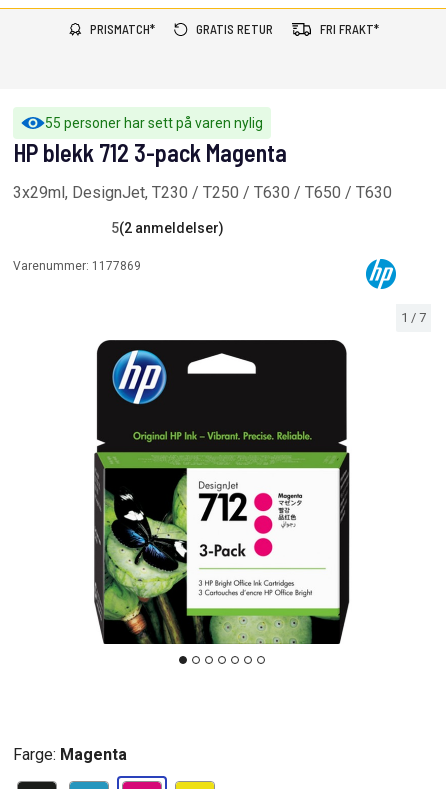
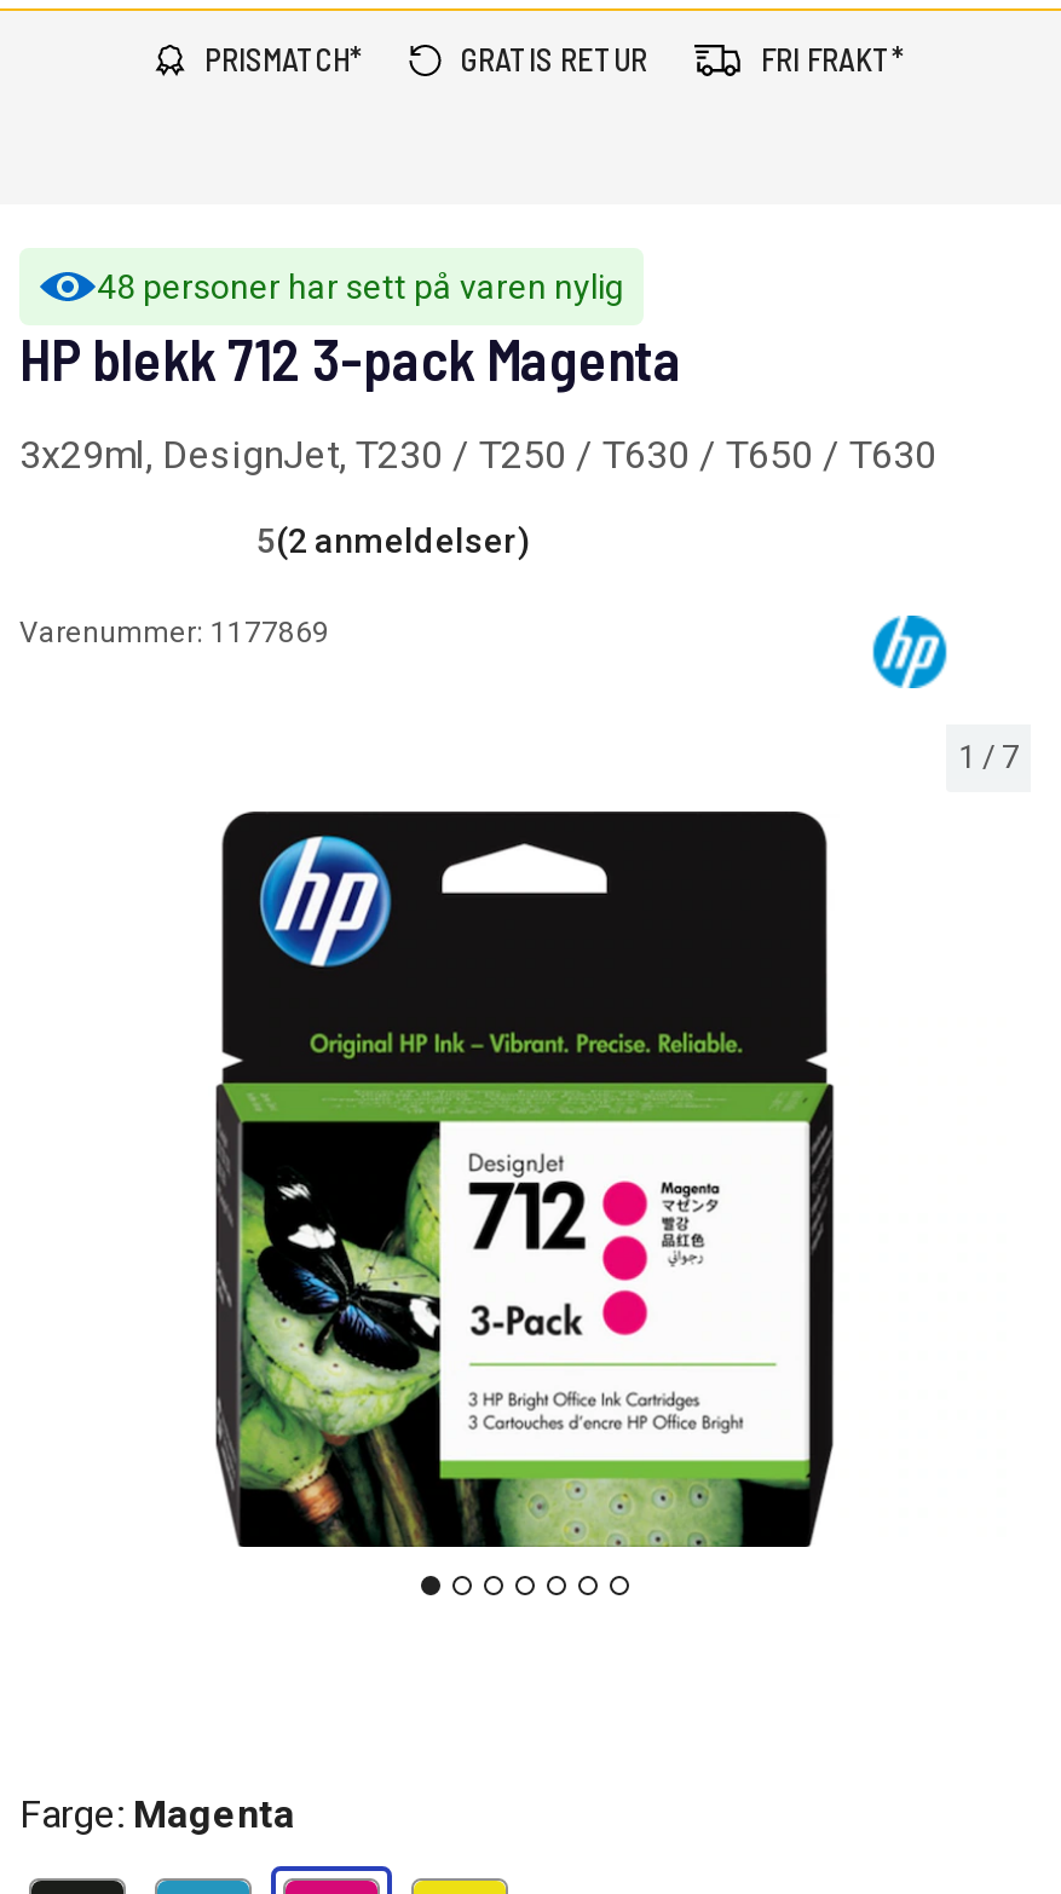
- 55 personer har sett på varen nylig
+ 48 personer har sett på varen nylig
